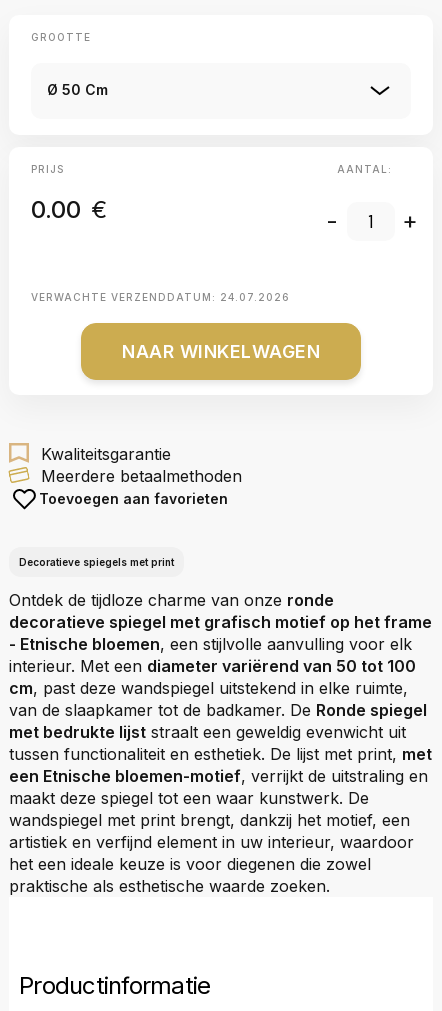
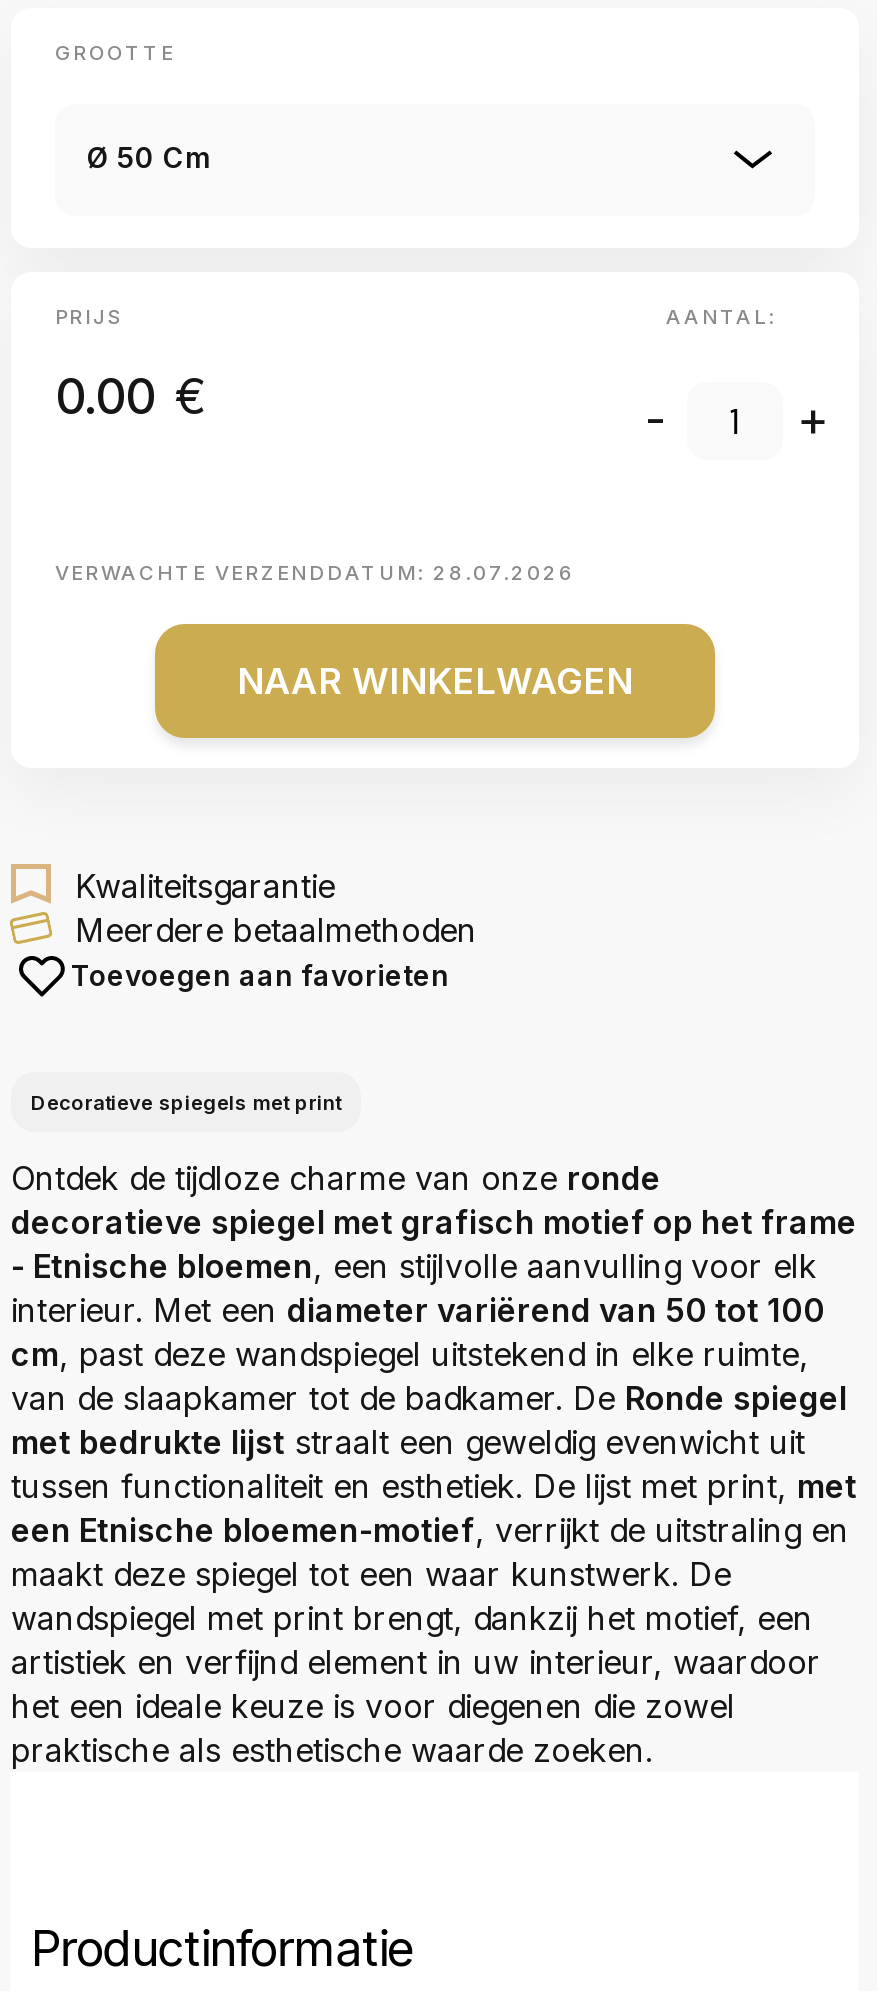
- VERWACHTE VERZENDDATUM: 24.07.2026
+ VERWACHTE VERZENDDATUM: 28.07.2026
